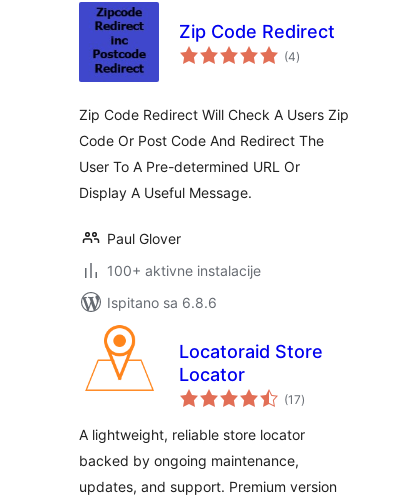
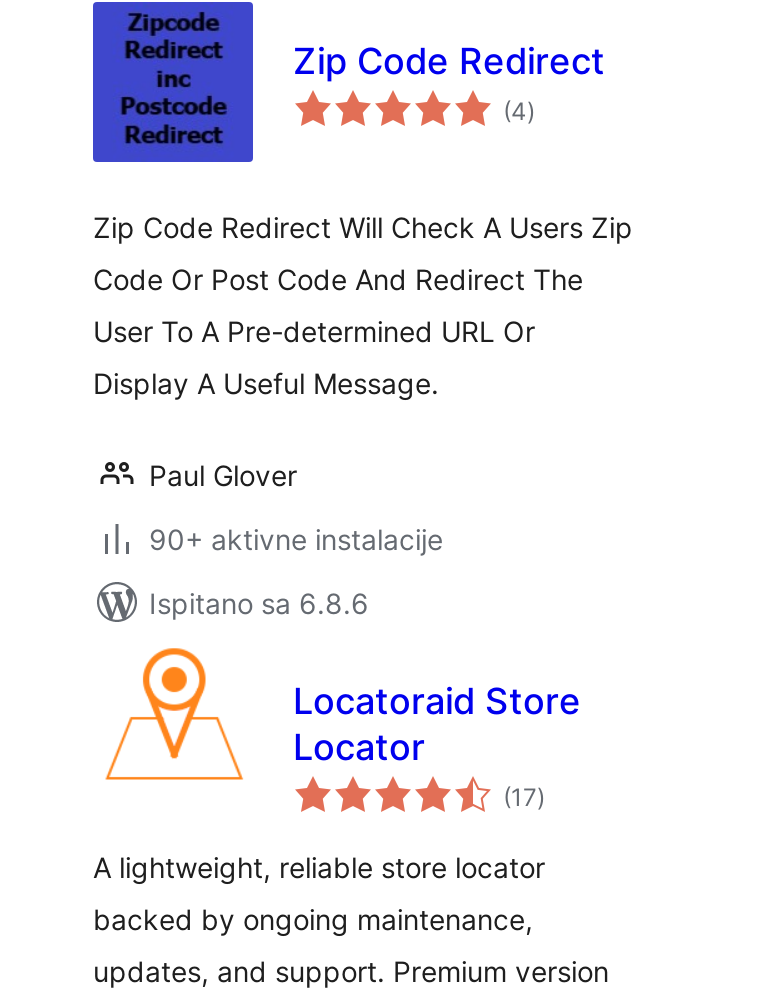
- 100+ aktivne instalacije
+ 90+ aktivne instalacije
